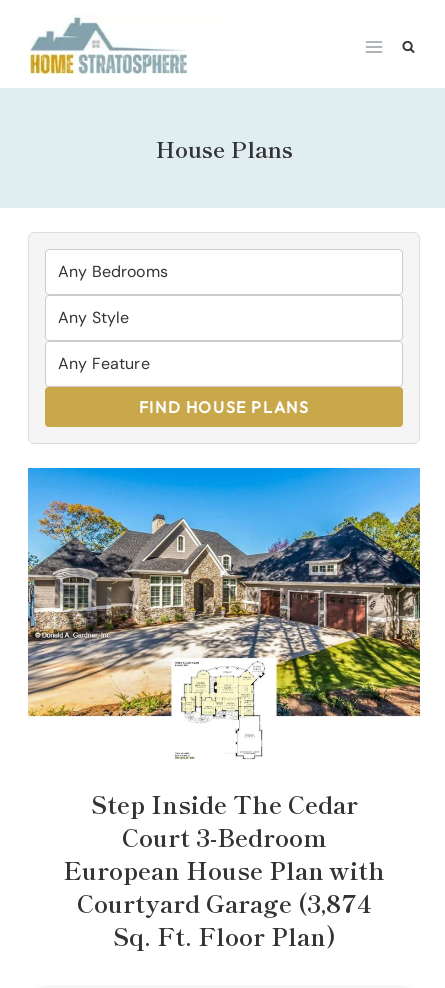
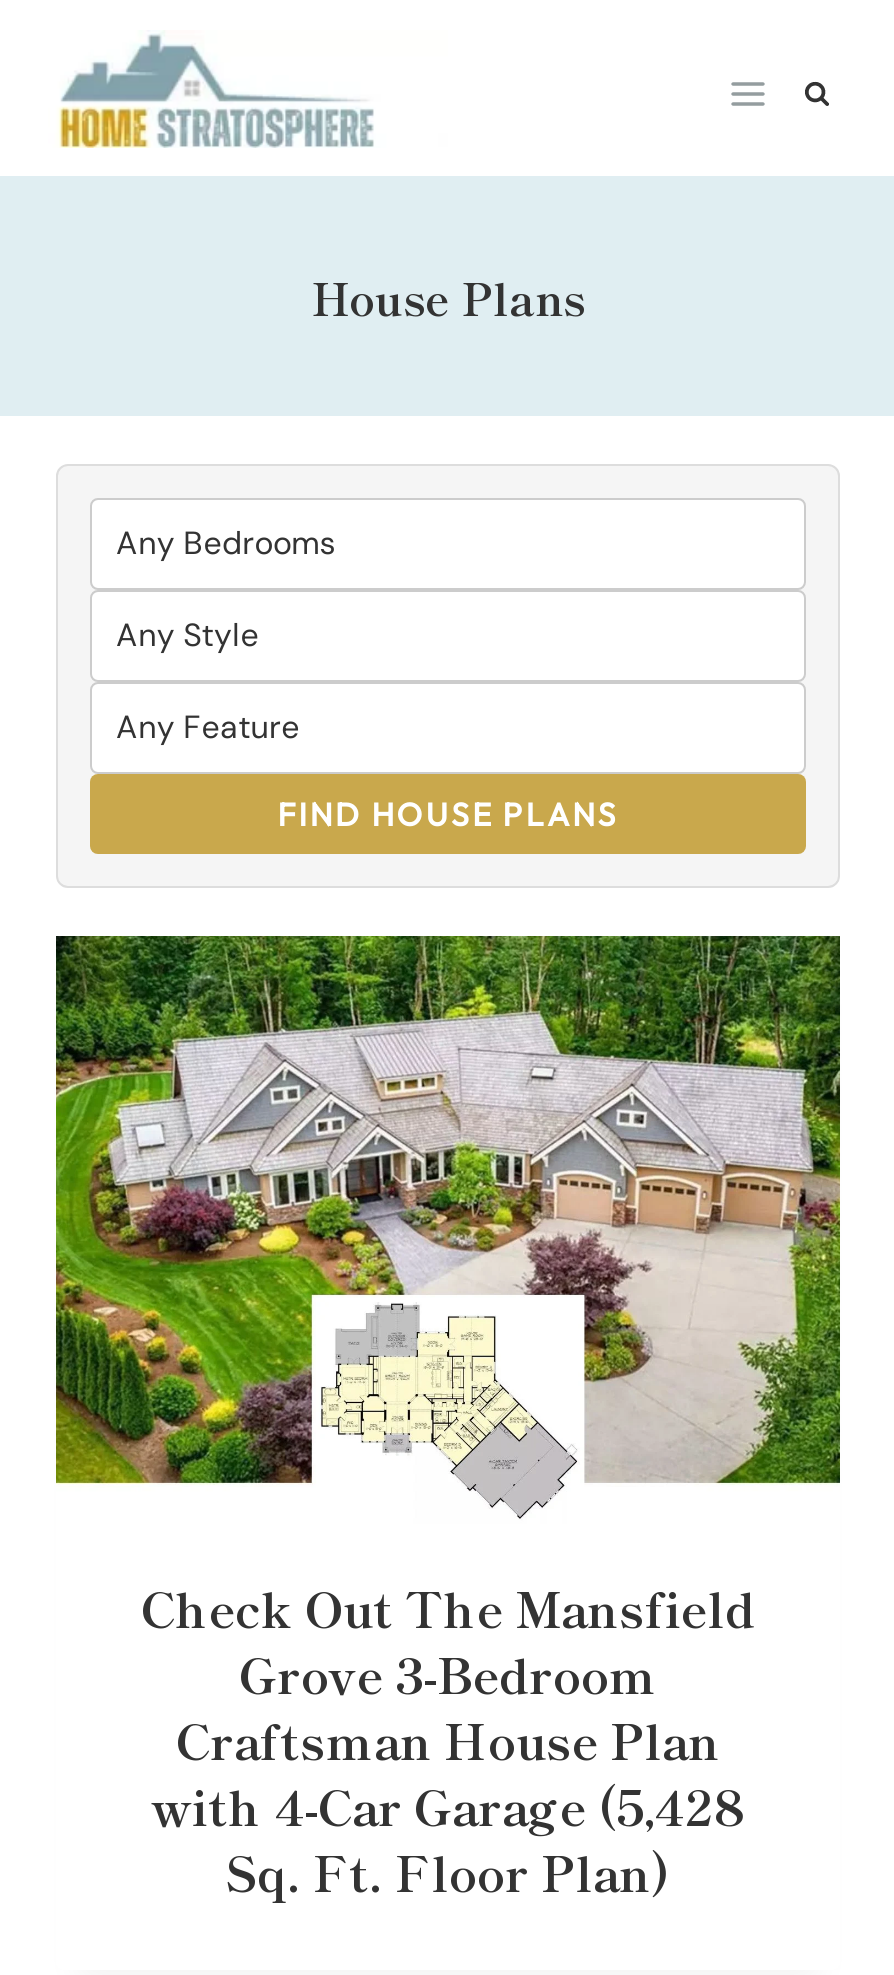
- [image]
- Step Inside The Cedar
- Court 3-Bedroom
- European House Plan with
- Courtyard Garage (3,874
+ [image]
+ Check Out The Mansfield
+ Grove 3-Bedroom
+ Craftsman House Plan
+ with 4-Car Garage (5,428
